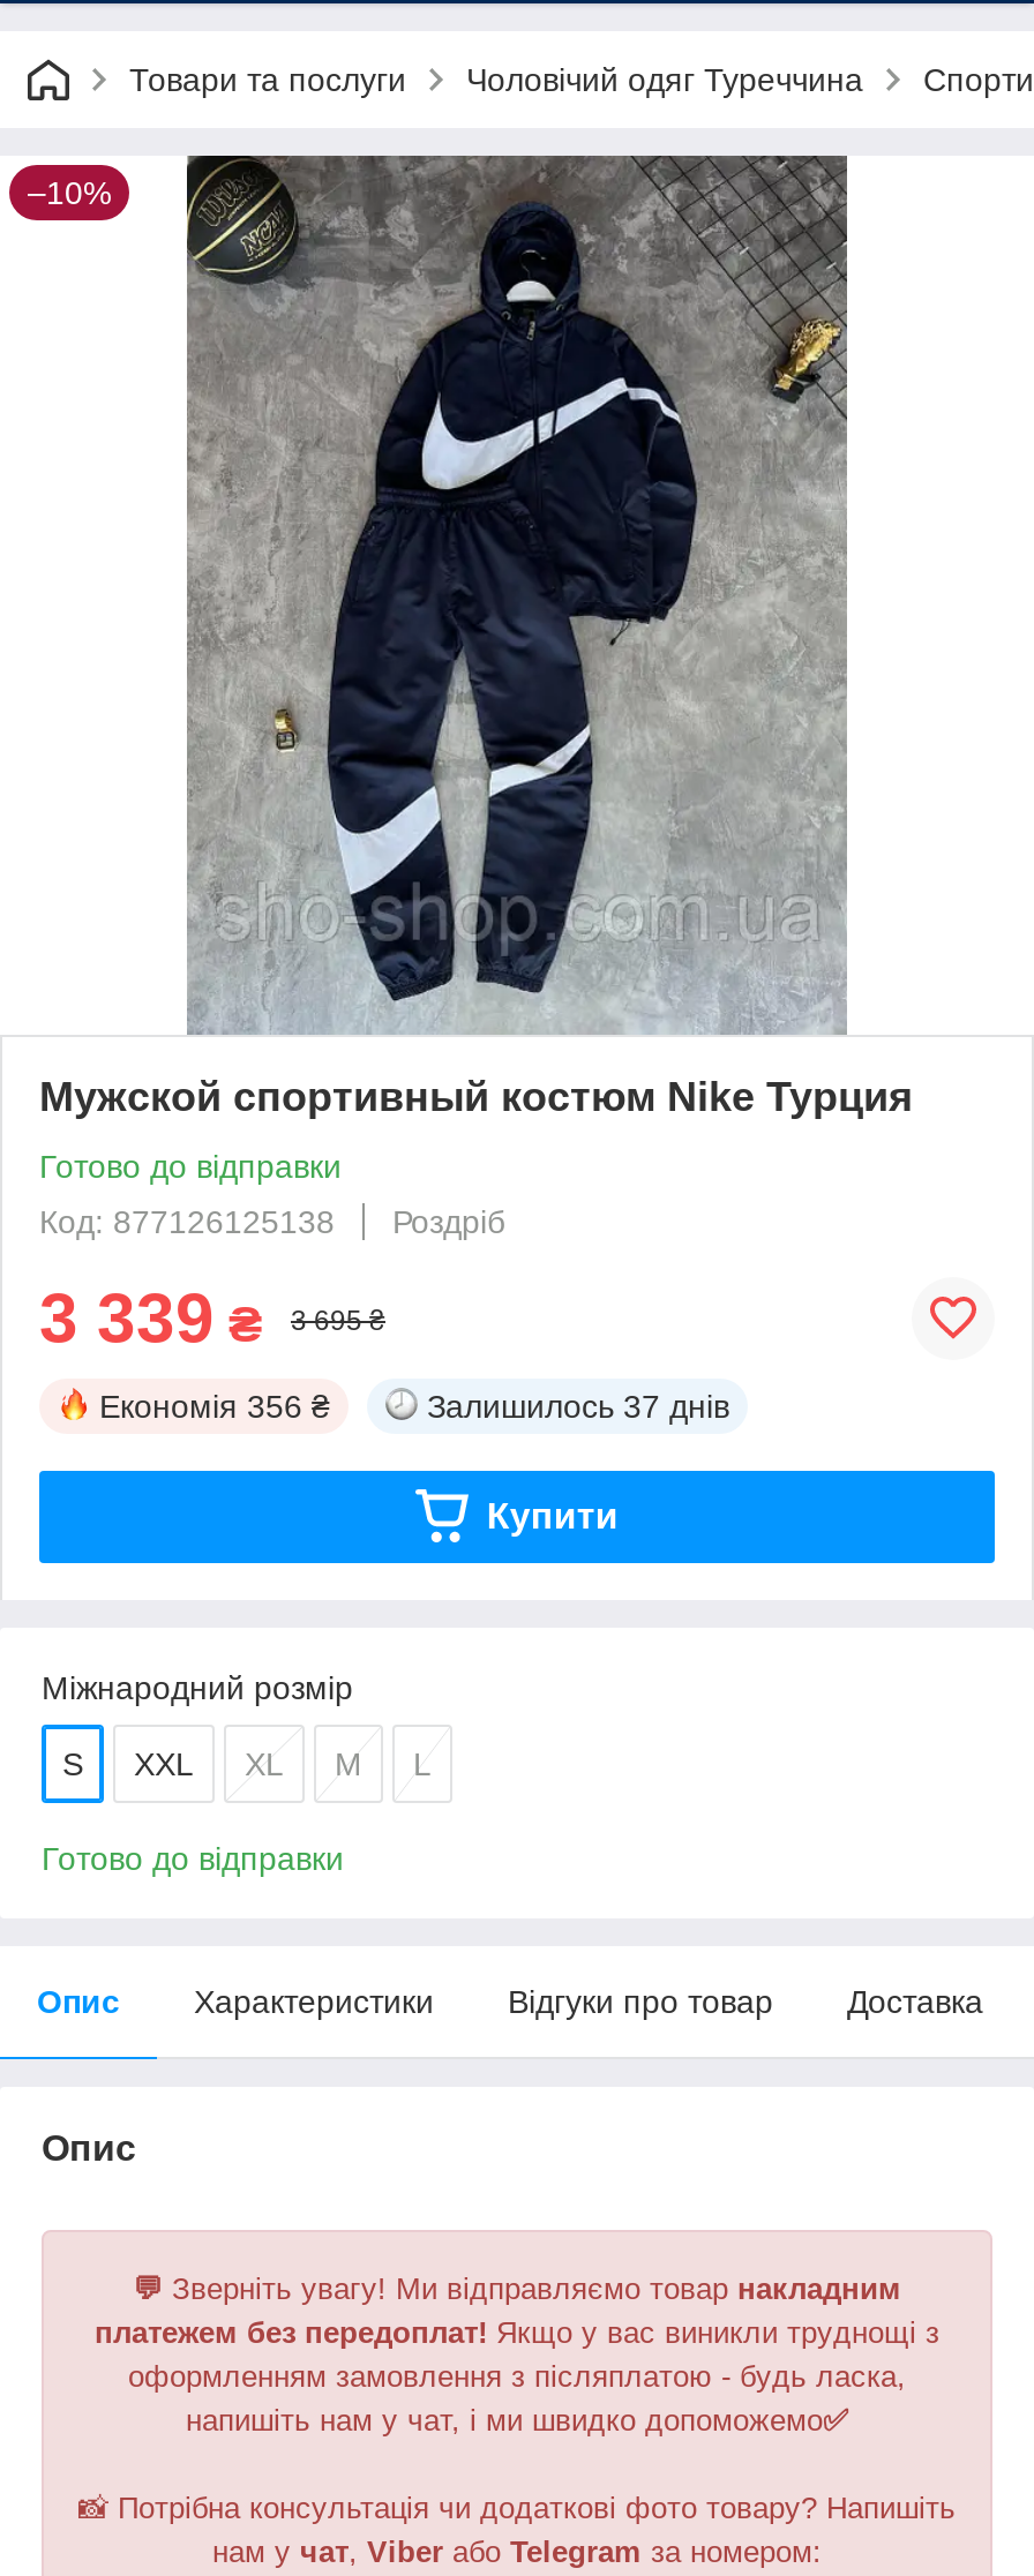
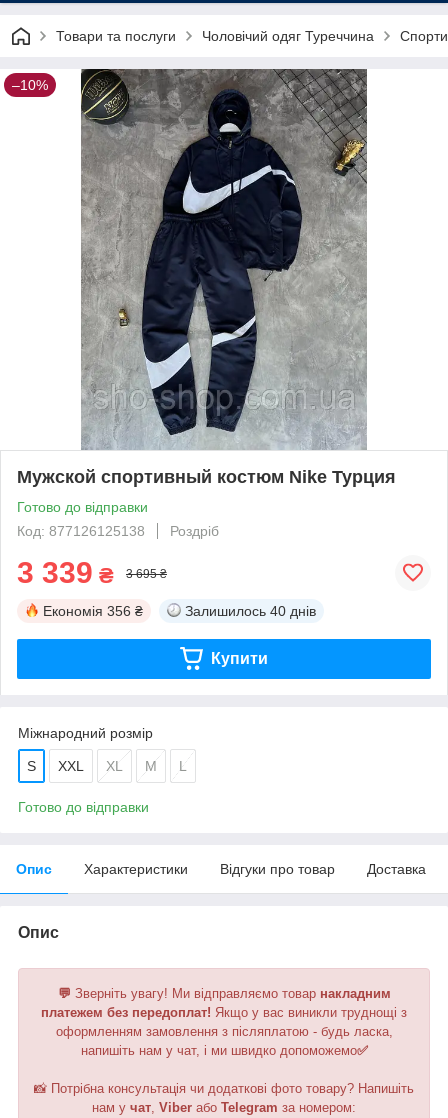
- Залишилось 37 днів
+ Залишилось 40 днів
